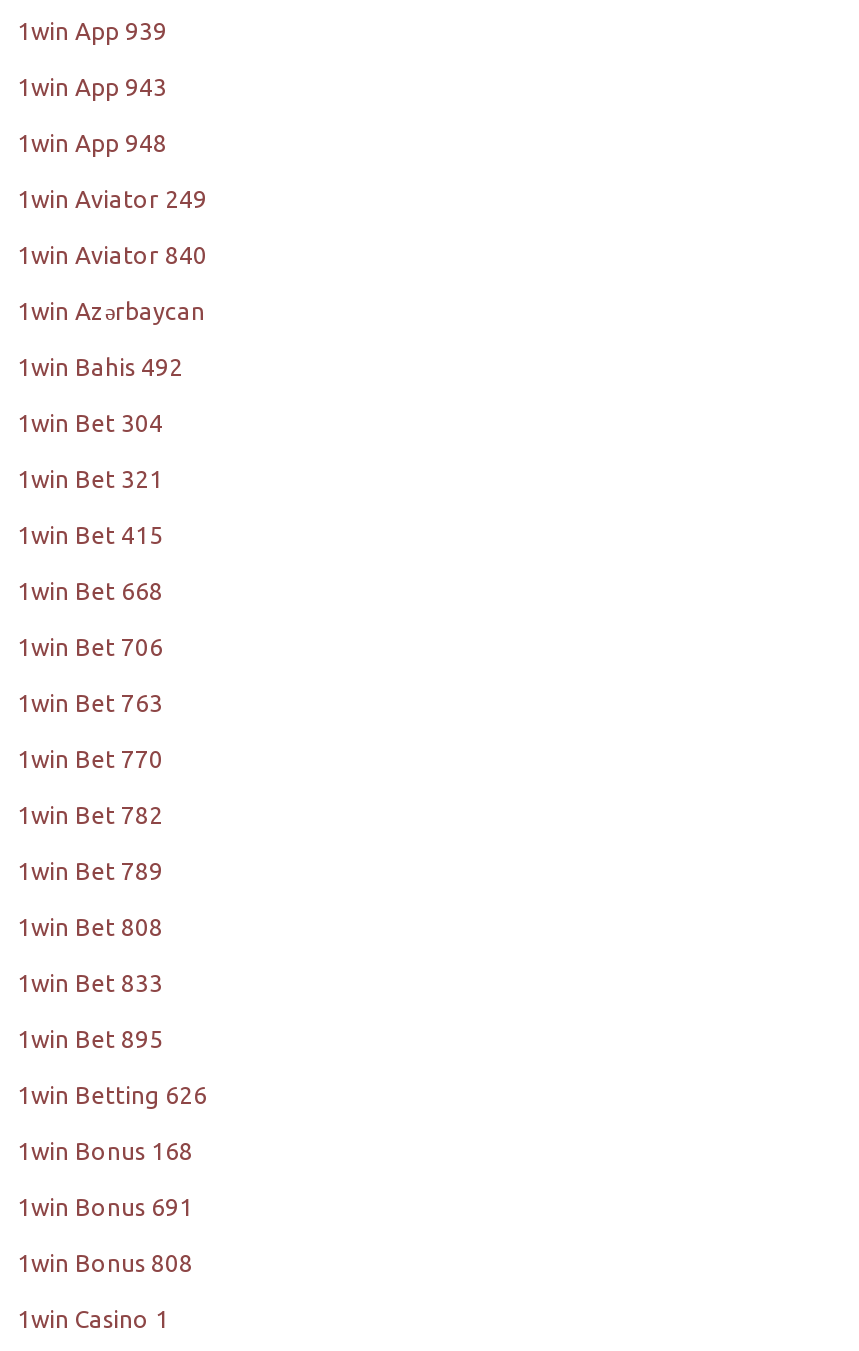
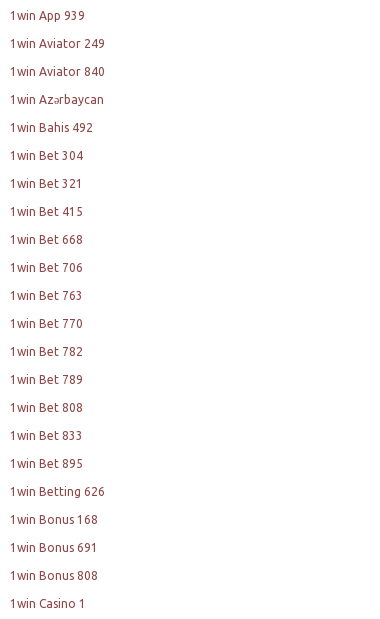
- 1win App 943
- 1win App 948
